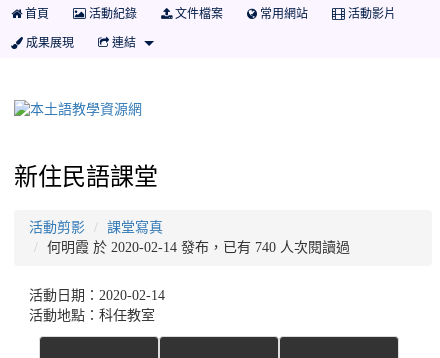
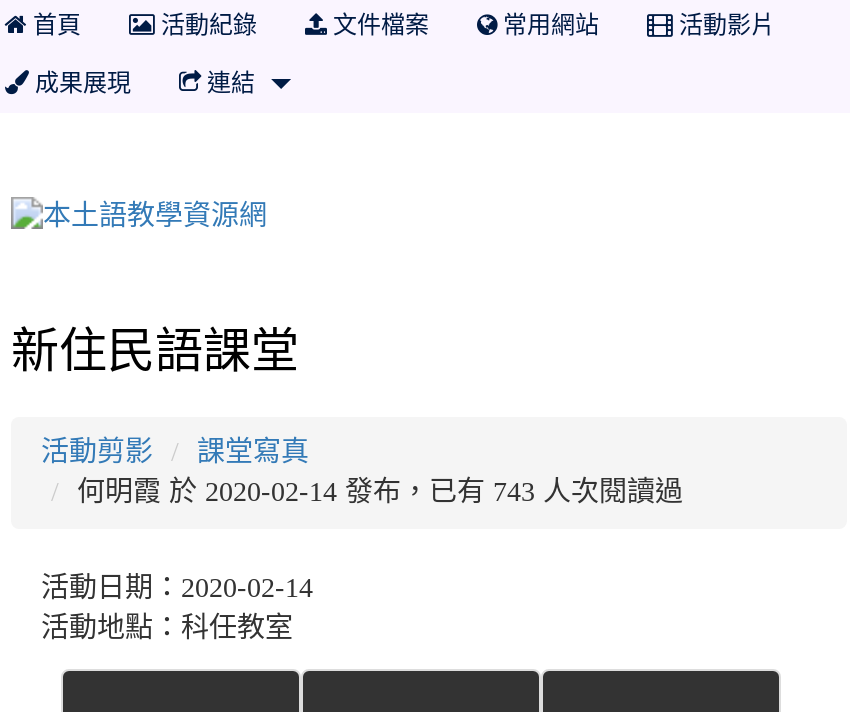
- 何明霞 於 2020-02-14 發布，已有 740 人次閱讀過
+ 何明霞 於 2020-02-14 發布，已有 743 人次閱讀過
